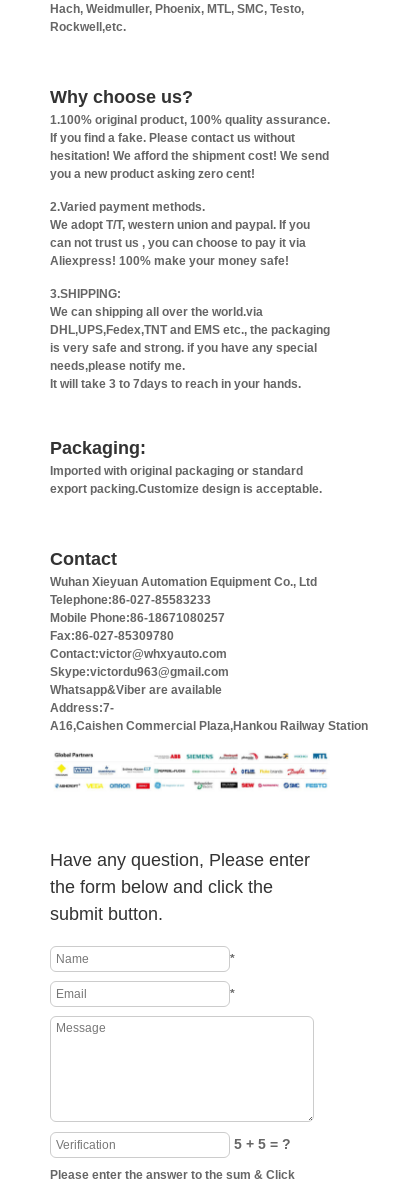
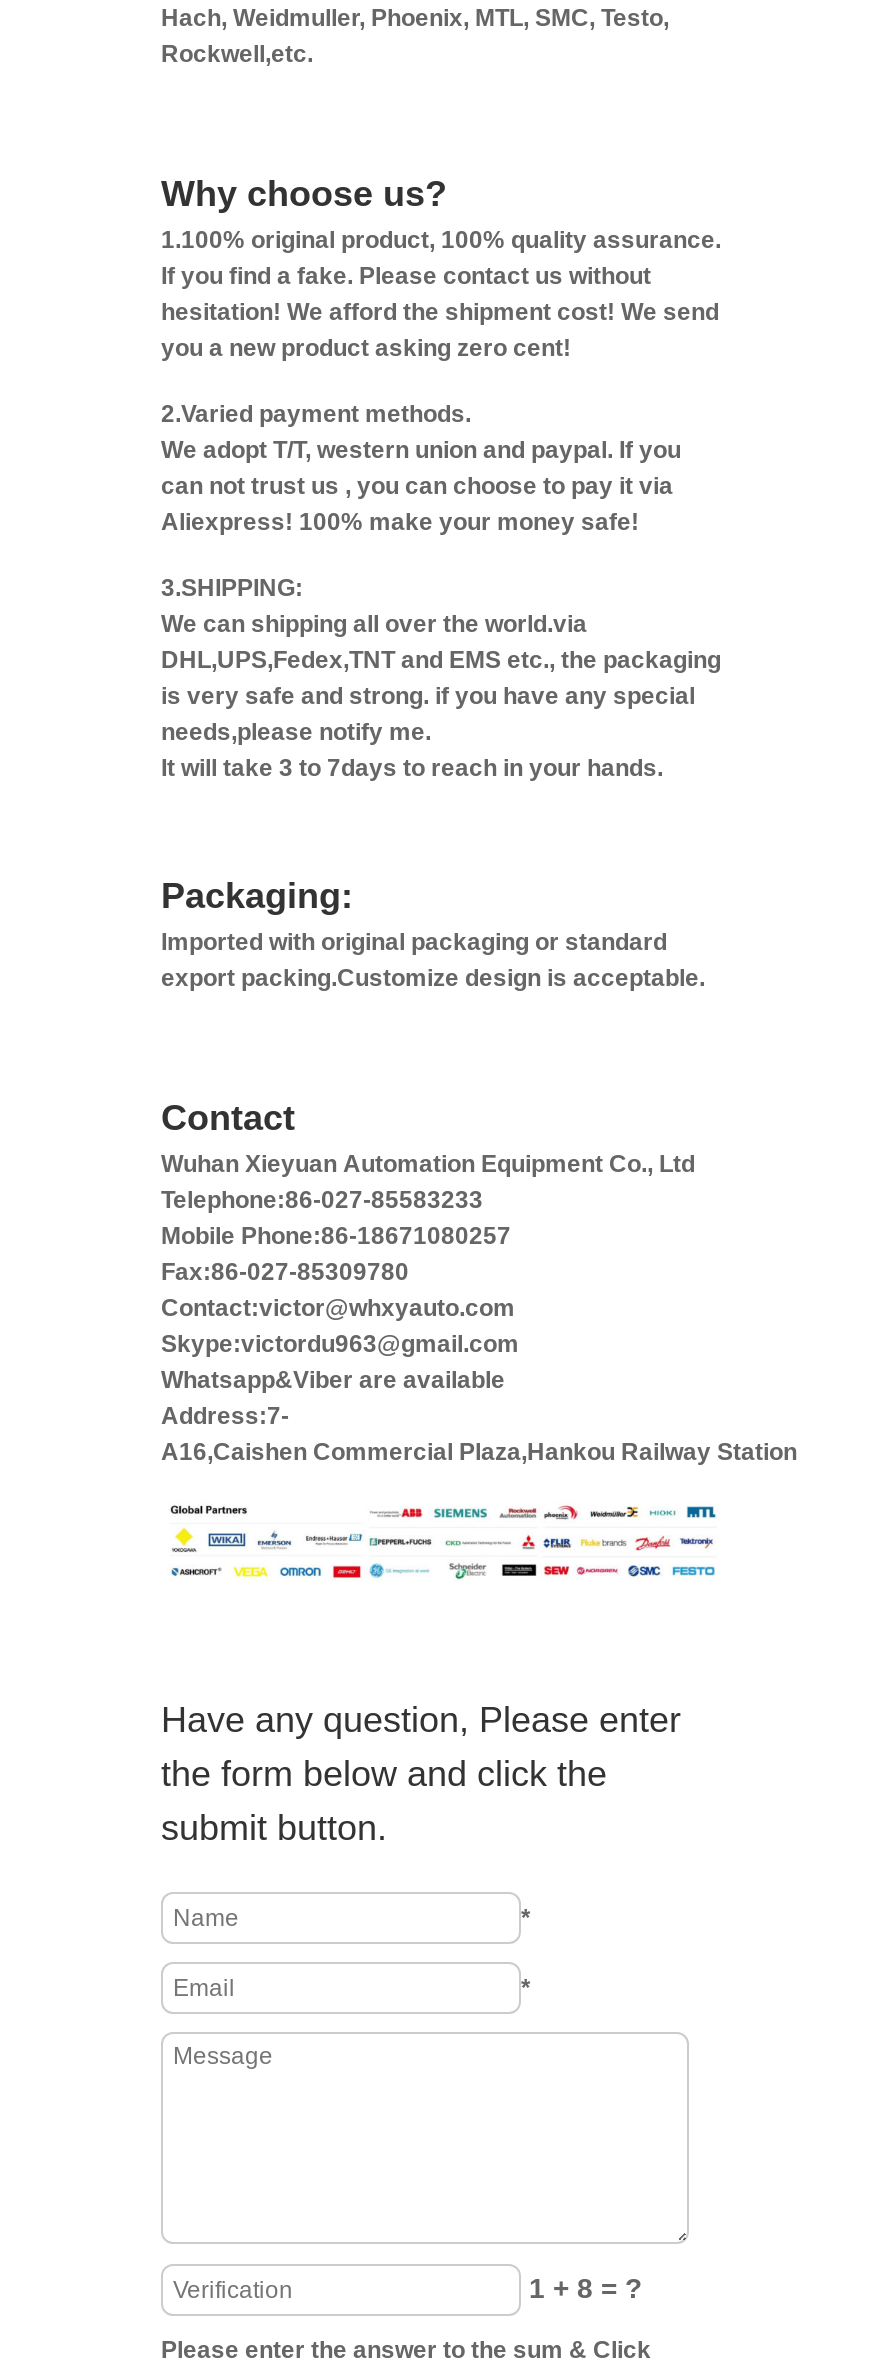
- 5 + 5 = ?
+ 1 + 8 = ?
